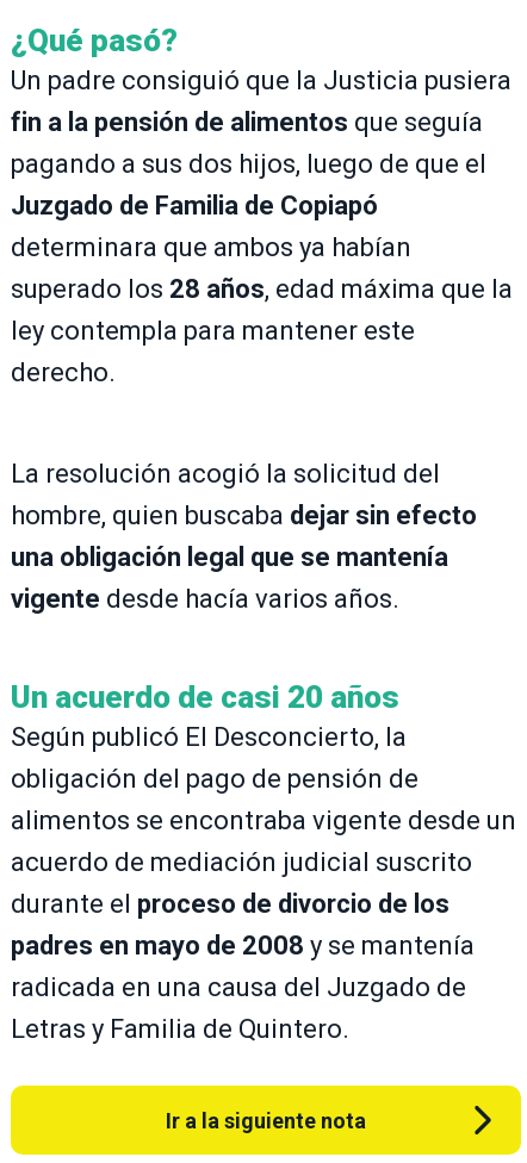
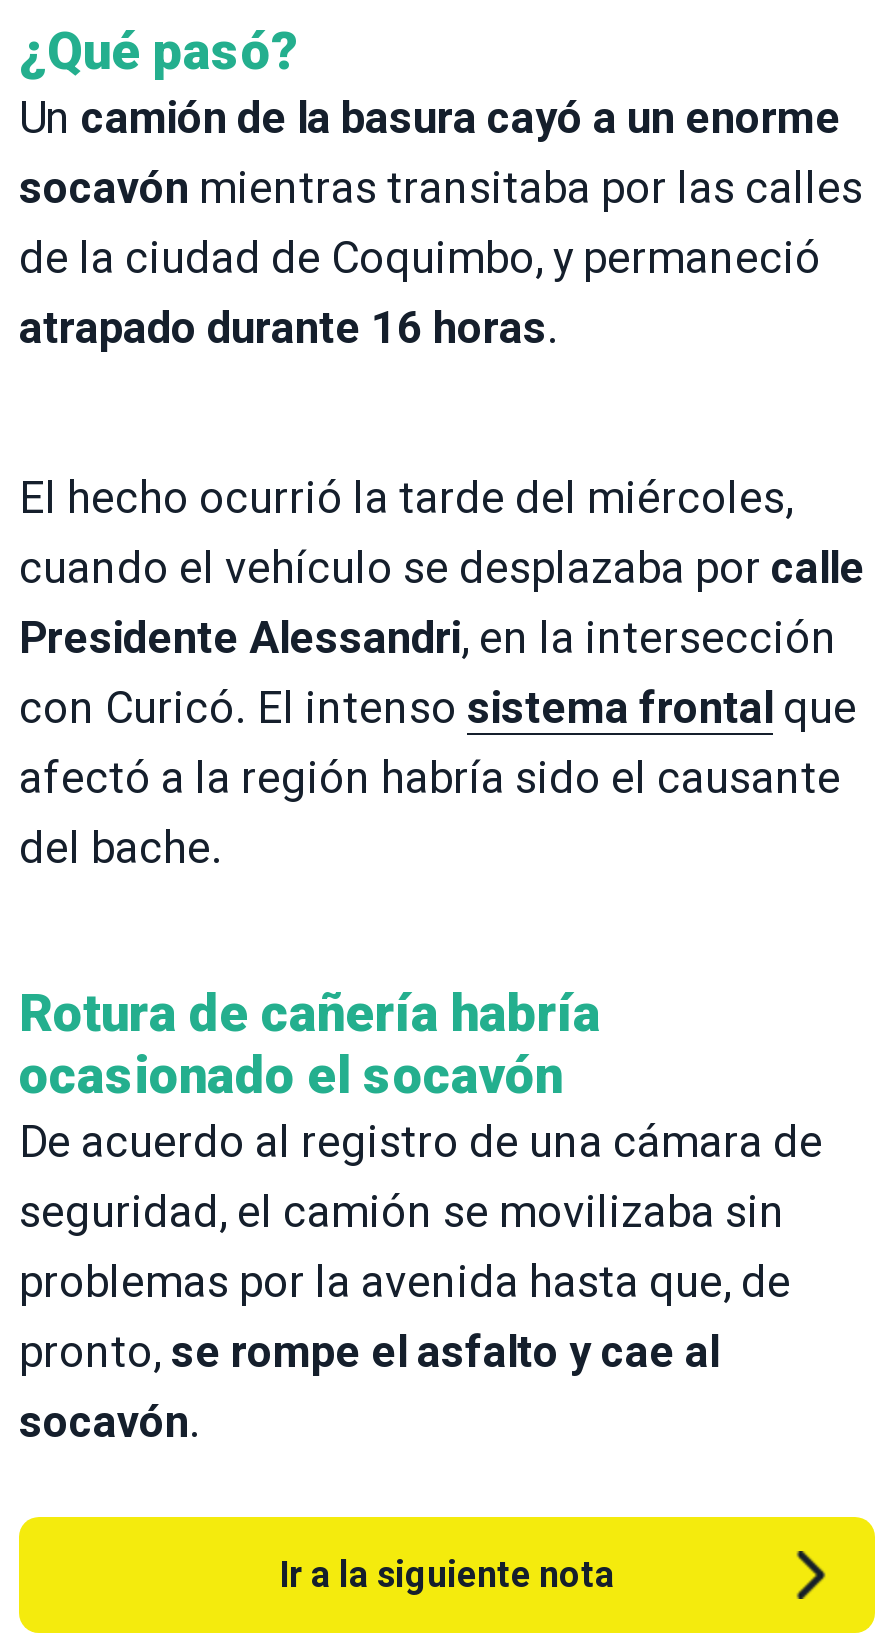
- Un padre consiguió que la Justicia pusiera
- fin a la pensión de alimentos que seguía
- pagando a sus dos hijos, luego de que el
- Juzgado de Familia de Copiapó
- determinara que ambos ya habían
- superado los 28 años, edad máxima que la
- ley contempla para mantener este
- derecho.
+ Un camión de la basura cayó a un enorme
+ socavón mientras transitaba por las calles
+ de la ciudad de Coquimbo, y permaneció
+ atrapado durante 16 horas.

- La resolución acogió la solicitud del
- hombre, quien buscaba dejar sin efecto
- una obligación legal que se mantenía
- vigente desde hacía varios años.
+ El hecho ocurrió la tarde del miércoles,
+ cuando el vehículo se desplazaba por calle
+ Presidente Alessandri, en la intersección
+ con Curicó. El intenso sistema frontal que
+ afectó a la región habría sido el causante
+ del bache.

- Un acuerdo de casi 20 años
- Según publicó El Desconcierto, la
- obligación del pago de pensión de
- alimentos se encontraba vigente desde un
- acuerdo de mediación judicial suscrito
- durante el proceso de divorcio de los
- padres en mayo de 2008 y se mantenía
- radicada en una causa del Juzgado de
- Letras y Familia de Quintero.
+ Rotura de cañería habría
+ ocasionado el socavón
+ De acuerdo al registro de una cámara de
+ seguridad, el camión se movilizaba sin
+ problemas por la avenida hasta que, de
+ pronto, se rompe el asfalto y cae al
+ socavón.
